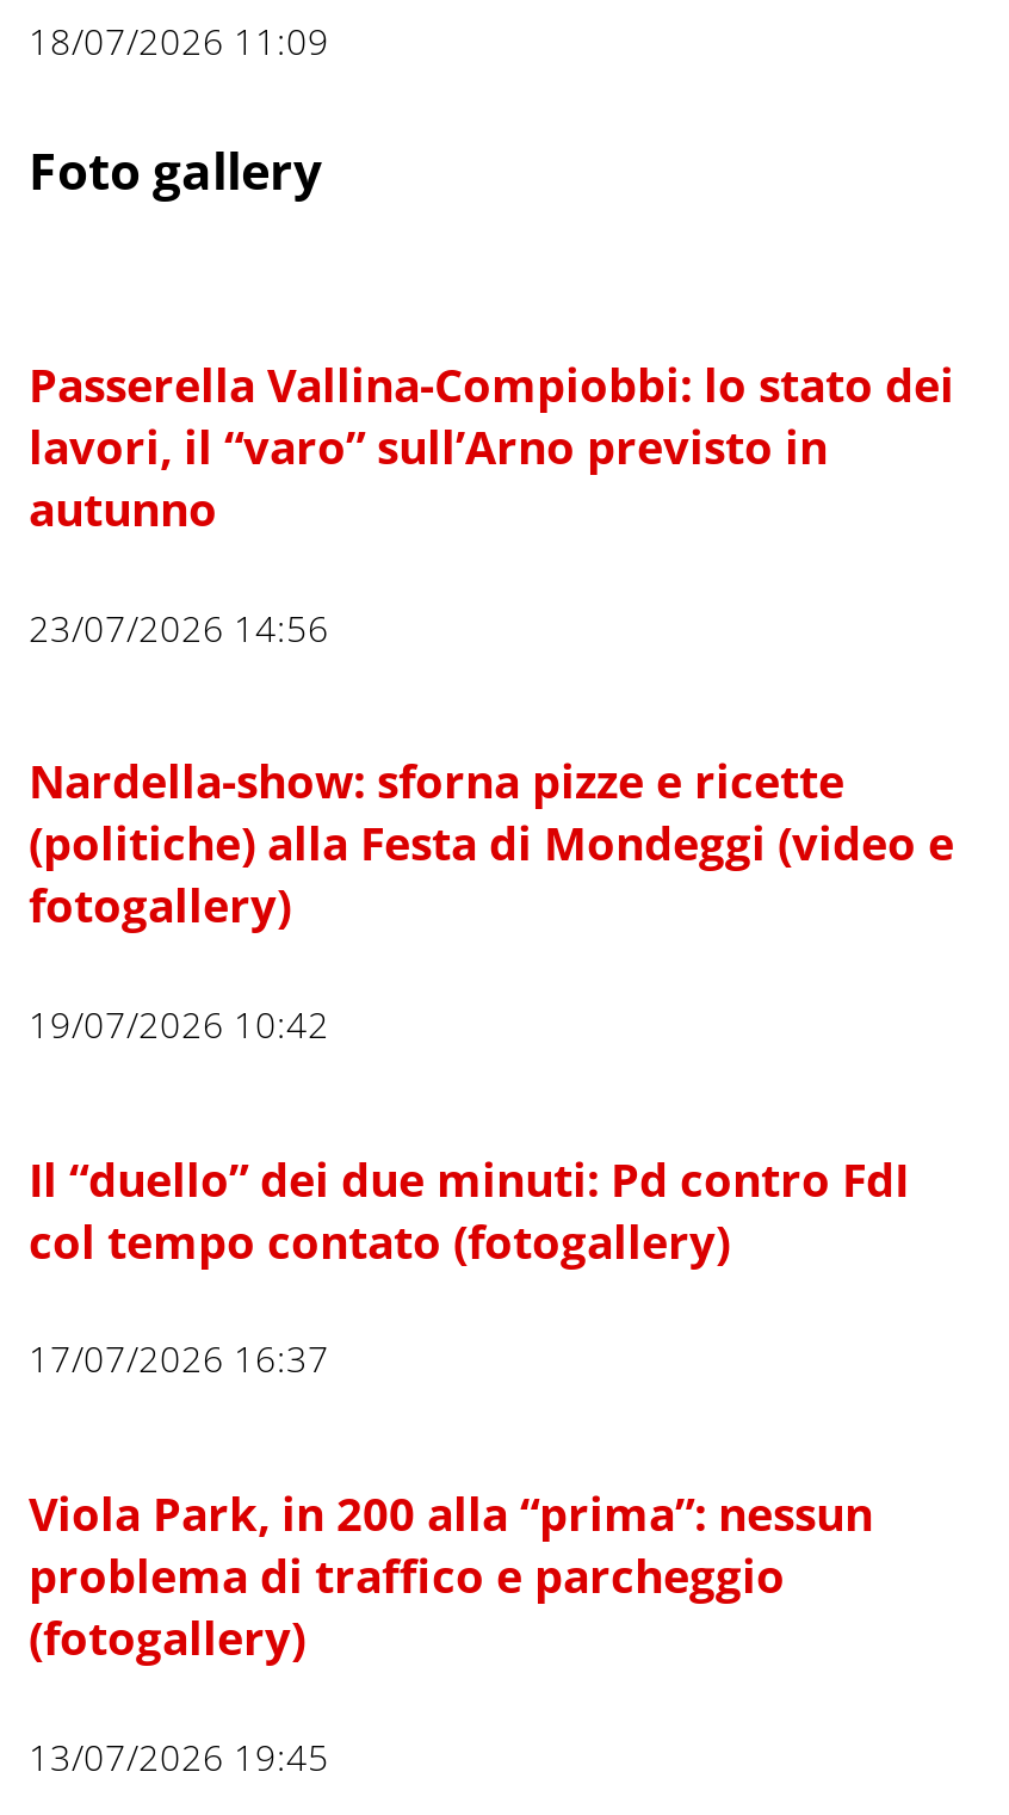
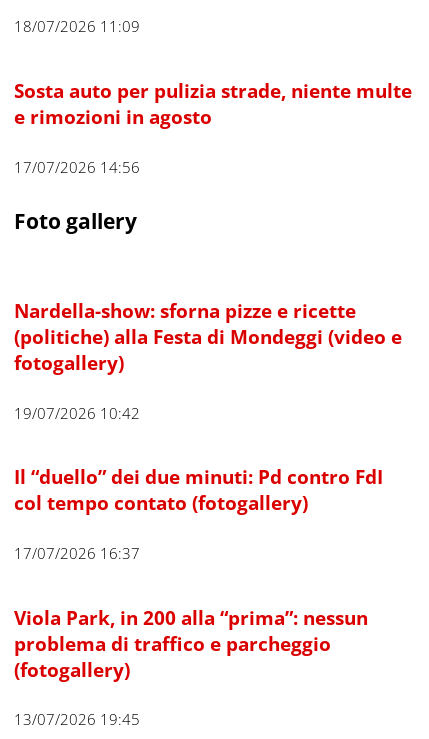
+ Sosta auto per pulizia strade, niente multe
+ e rimozioni in agosto
+ 17/07/2026 14:56

moved down: Foto gallery

- Passerella Vallina-Compiobbi: lo stato dei
- lavori, il “varo” sull’Arno previsto in
- autunno
- 23/07/2026 14:56
